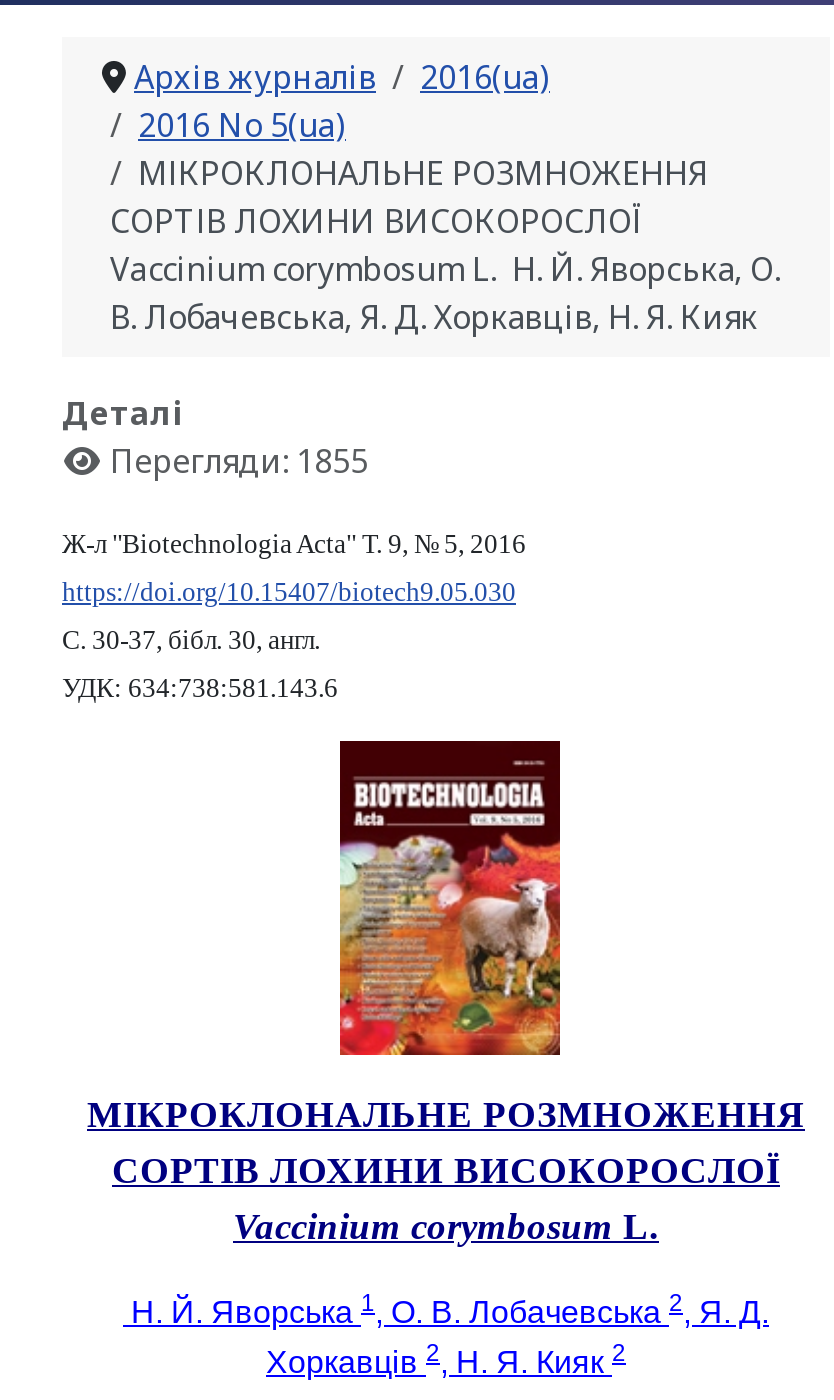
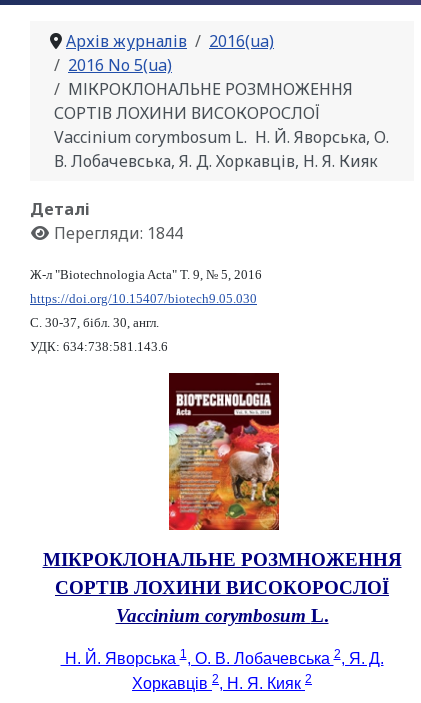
- Перегляди: 1855
+ Перегляди: 1844
